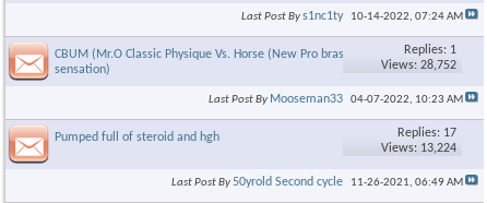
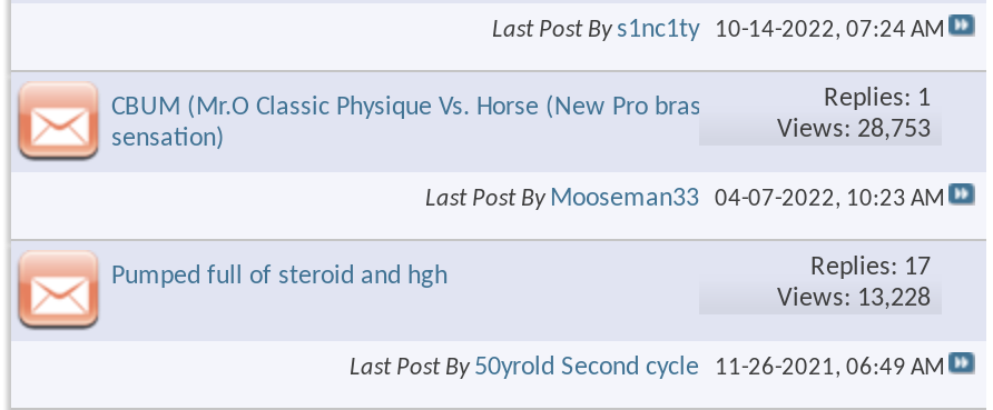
- Views: 28,752
+ Views: 28,753

- Views: 13,224
+ Views: 13,228
